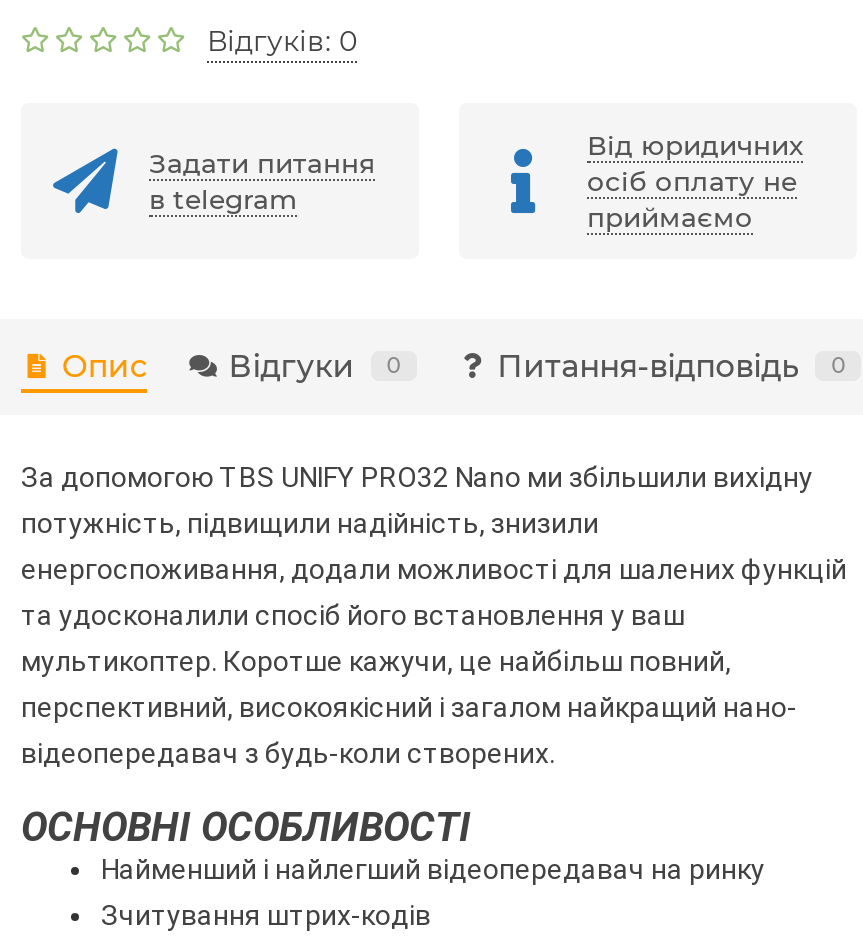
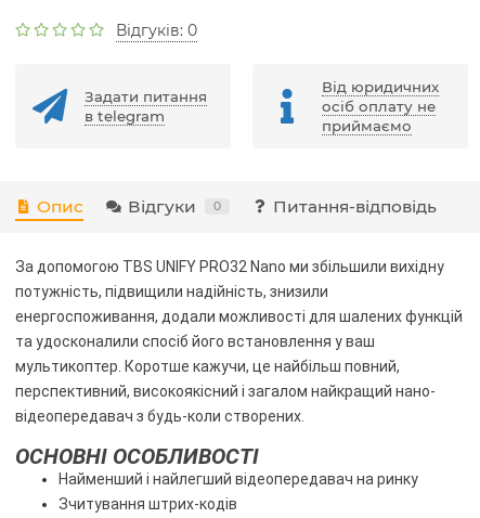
- 0
